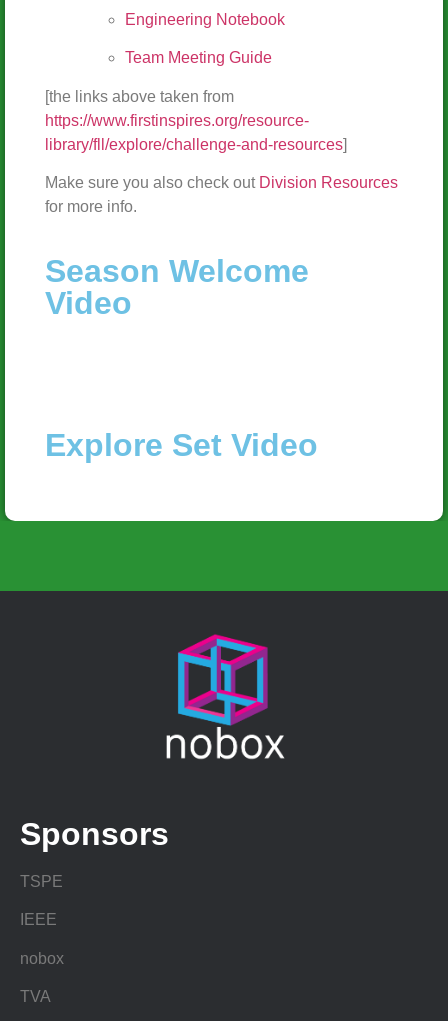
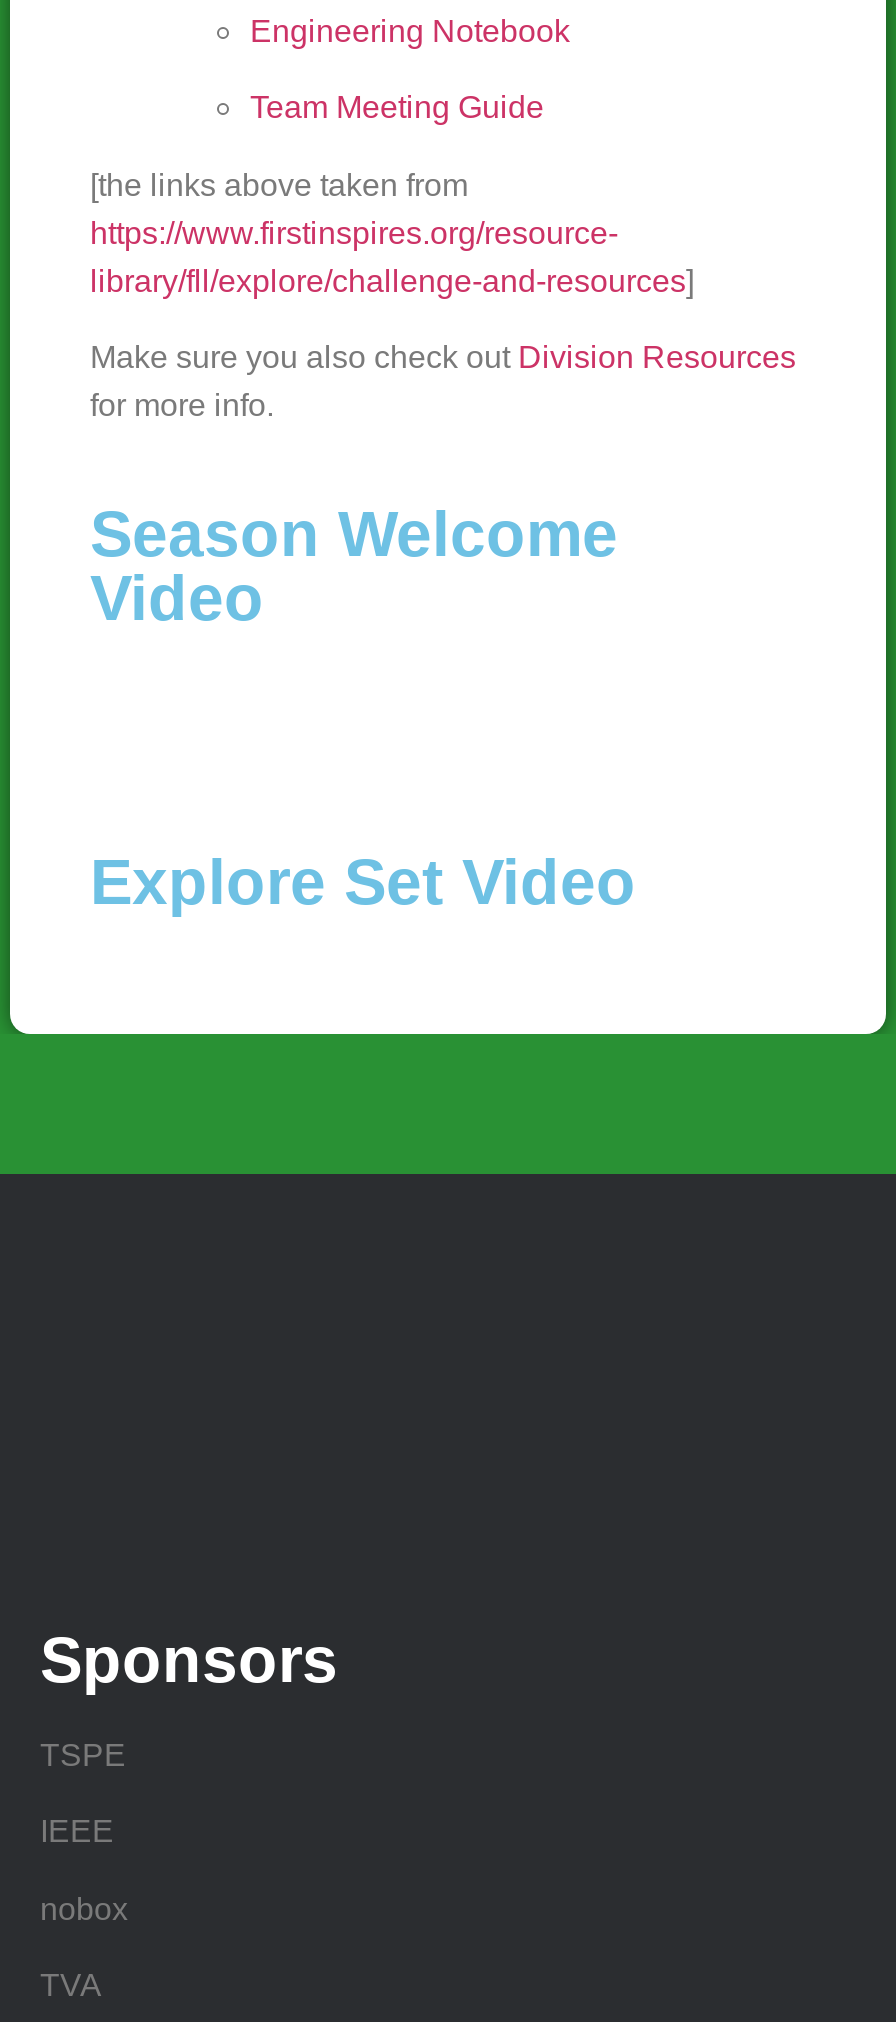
- [image]
